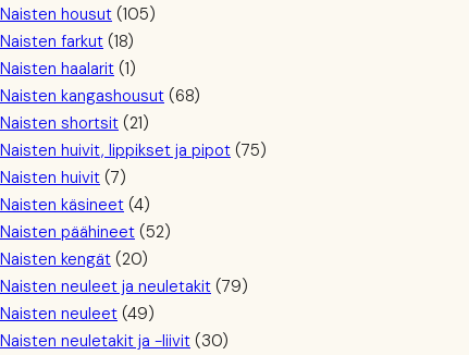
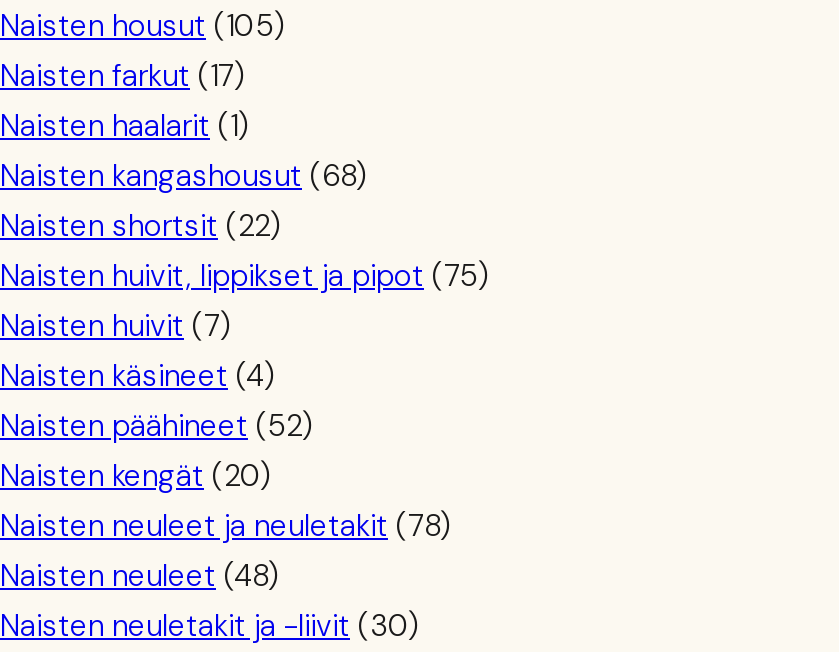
- Naisten farkut (18)
+ Naisten farkut (17)

- Naisten shortsit (21)
+ Naisten shortsit (22)

- Naisten neuleet ja neuletakit (79)
+ Naisten neuleet ja neuletakit (78)

- Naisten neuleet (49)
+ Naisten neuleet (48)
